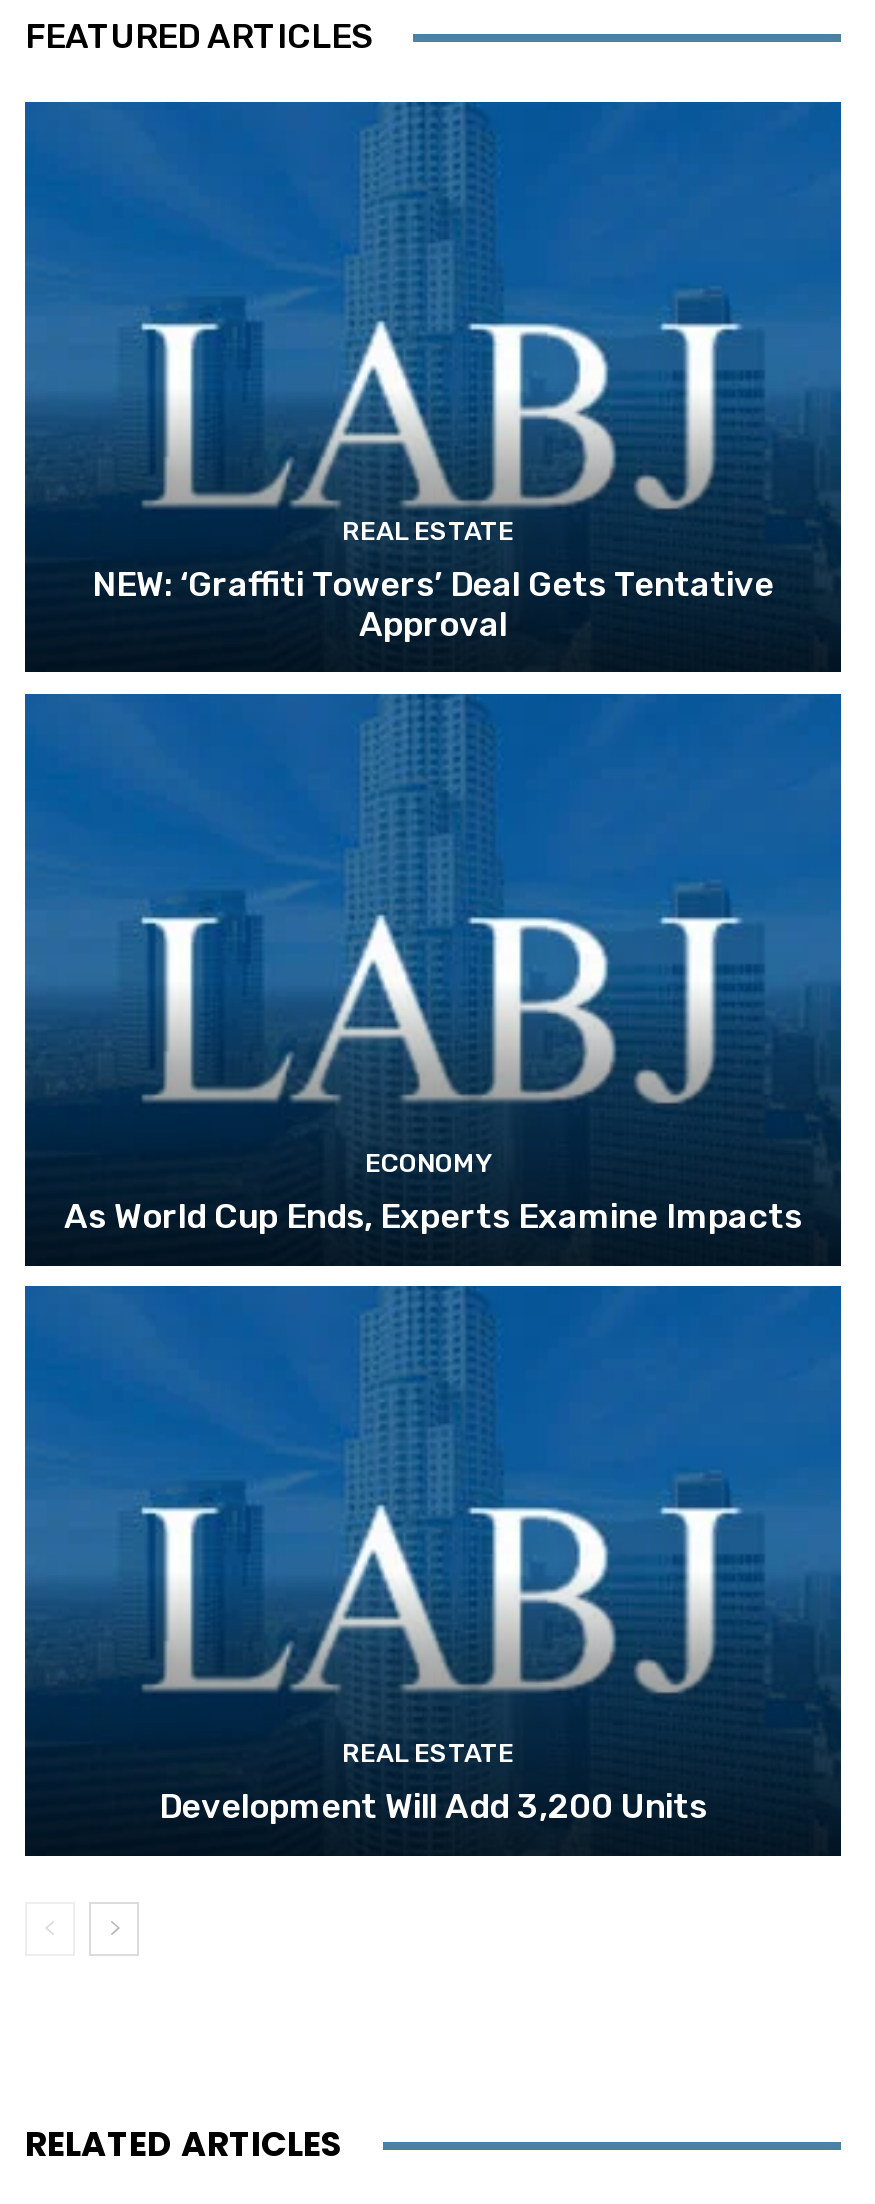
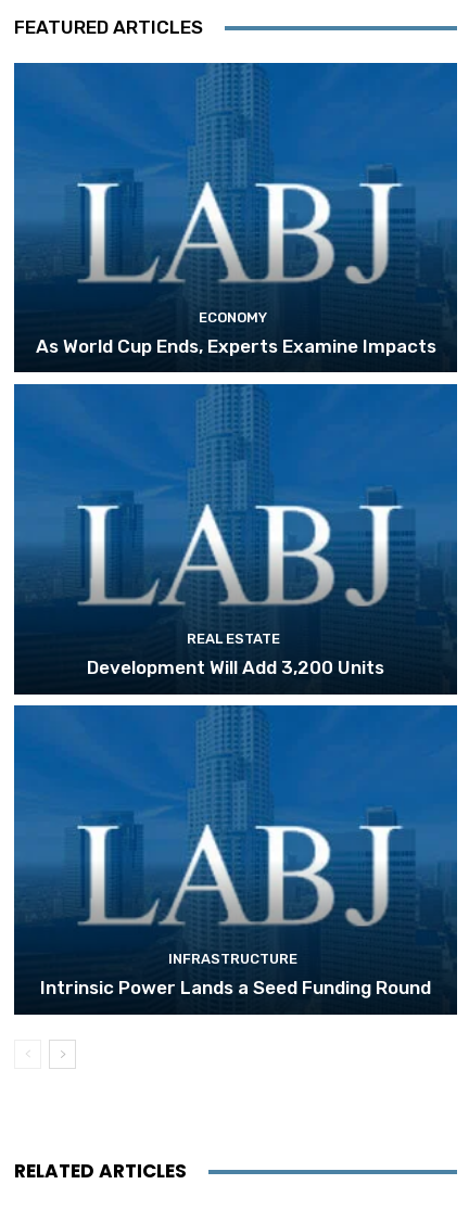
- REAL ESTATE
- NEW: ‘Graffiti Towers’ Deal Gets Tentative
- Approval

moved up: [image] | ECONOMY | As World Cup Ends, Experts Examine Impacts | REAL ESTATE | Development Will Add 3,200 Units

+ INFRASTRUCTURE
+ Intrinsic Power Lands a Seed Funding Round
